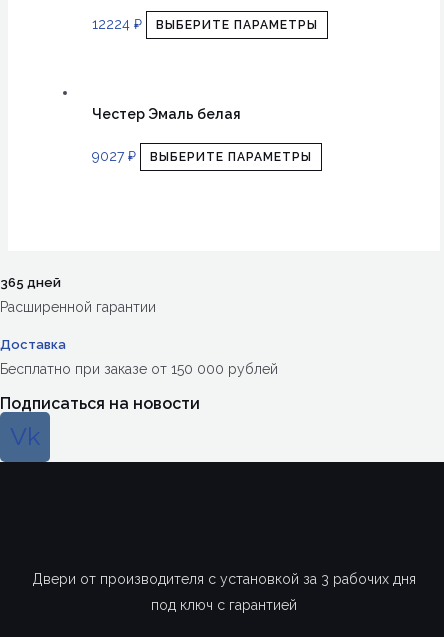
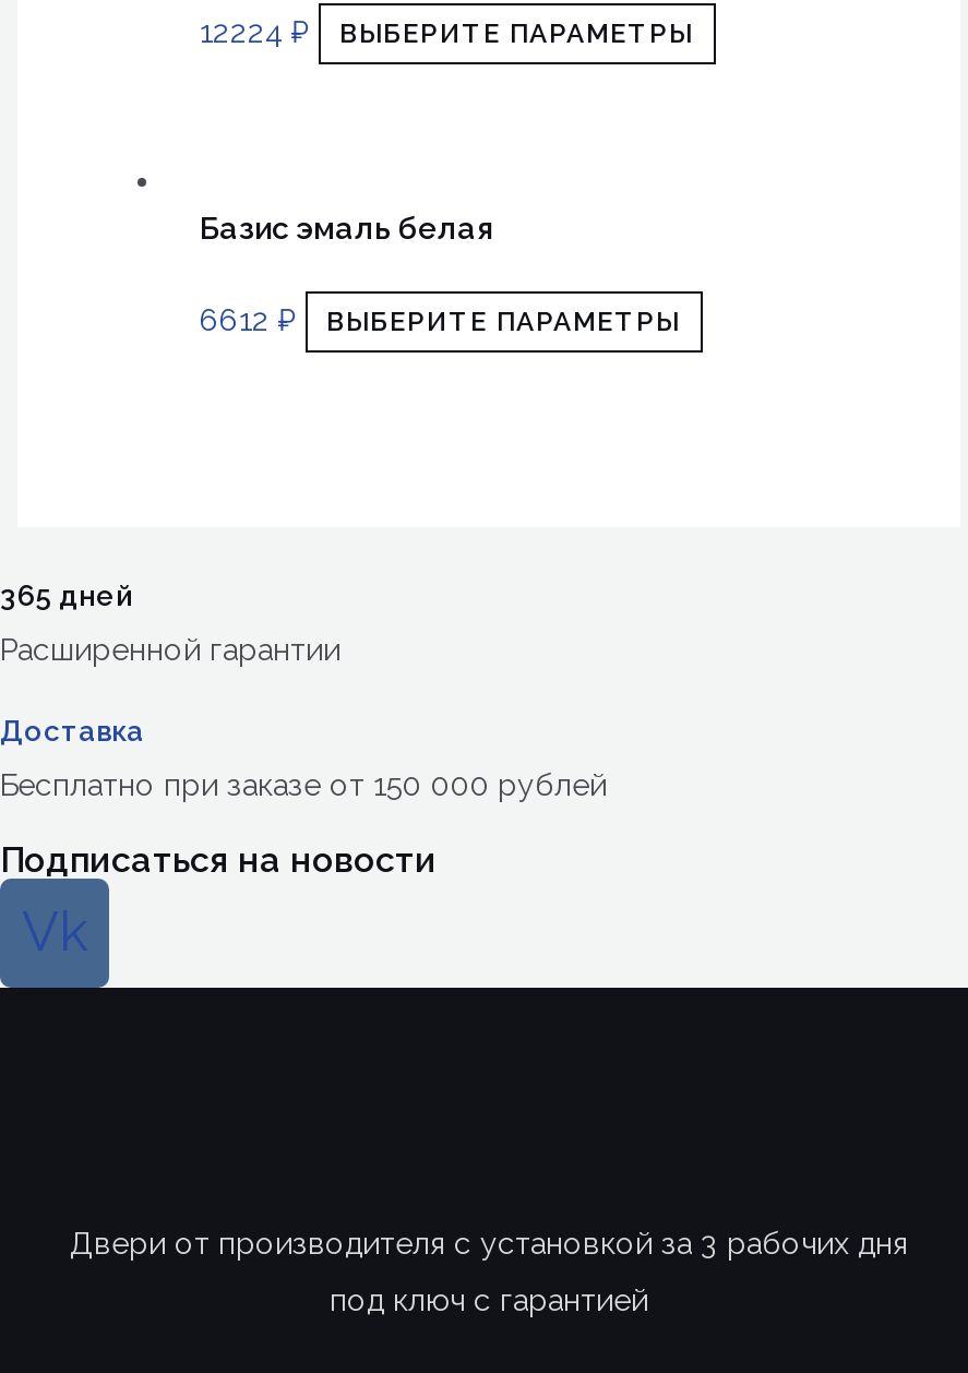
- Честер Эмаль белая
+ Базис эмаль белая

- 9027 ₽ ВЫБЕРИТЕ ПАРАМЕТРЫ
+ 6612 ₽ ВЫБЕРИТЕ ПАРАМЕТРЫ
